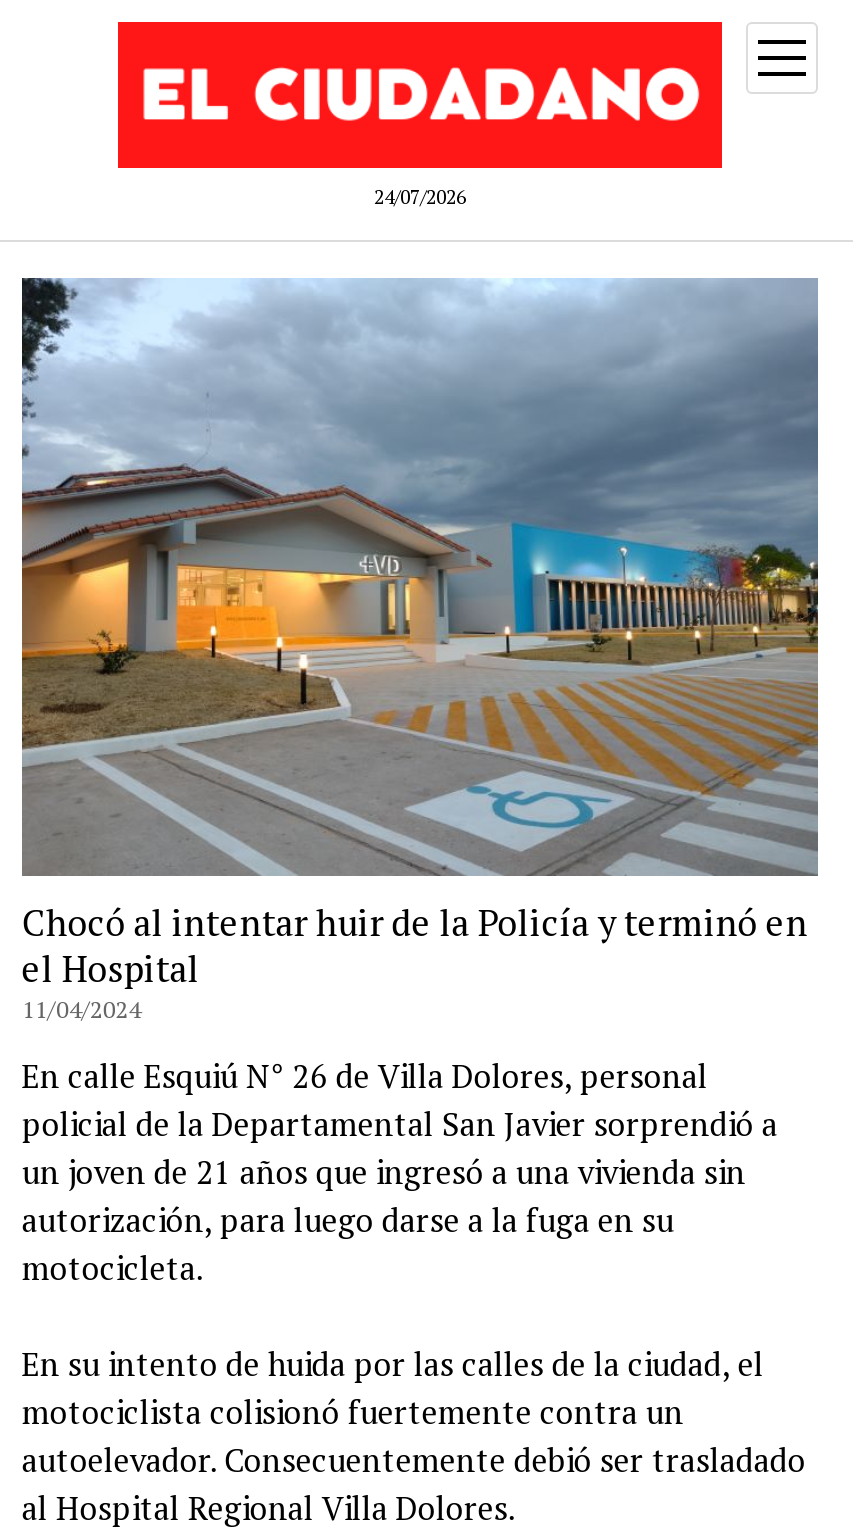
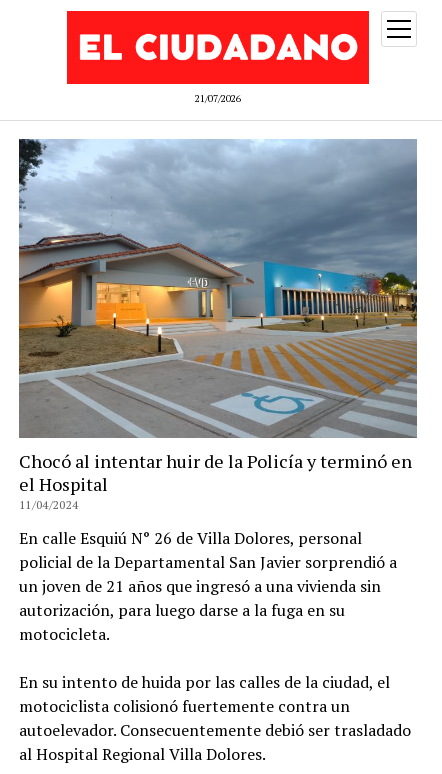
- 24/07/2026
+ 21/07/2026
